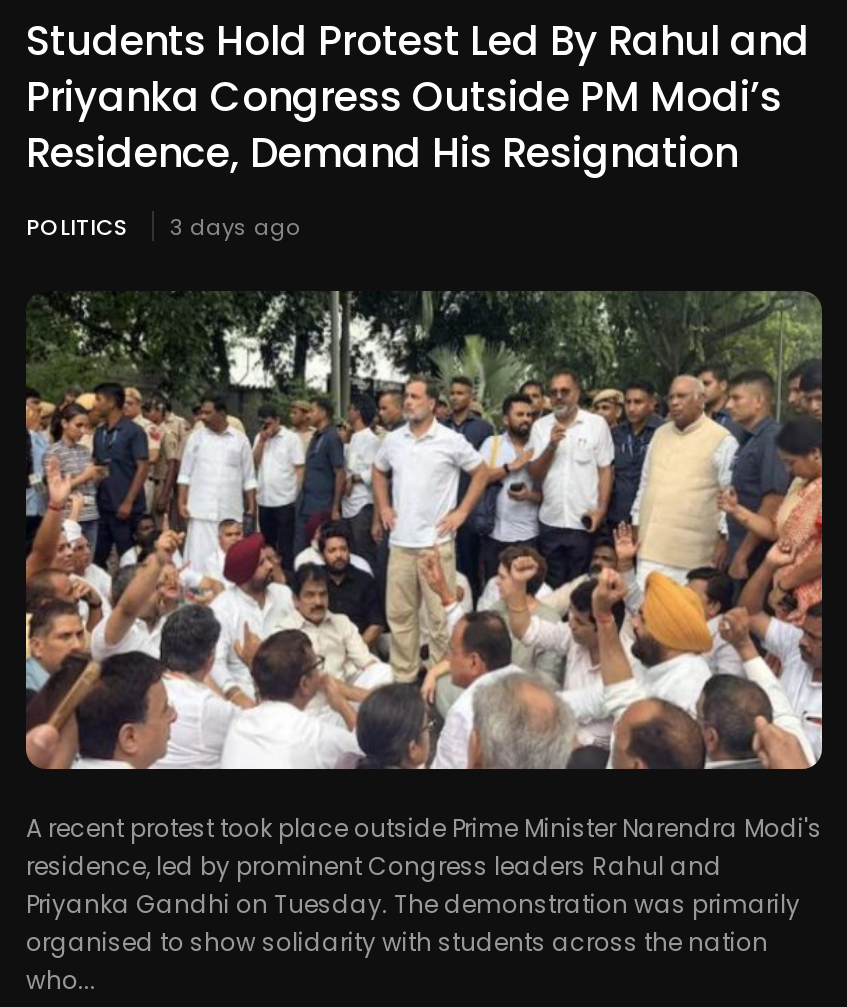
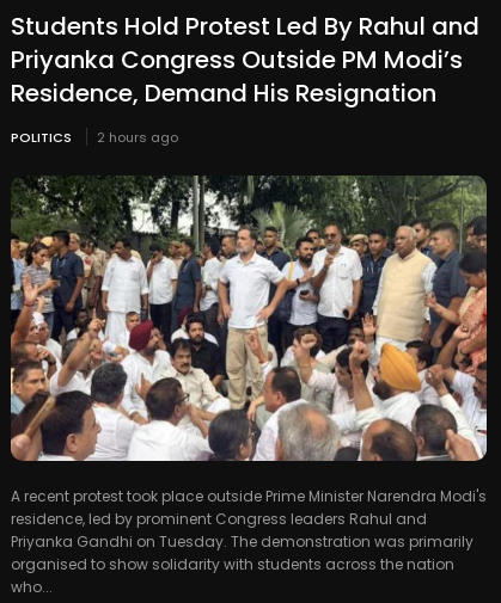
- POLITICS 3 days ago
+ POLITICS 2 hours ago
